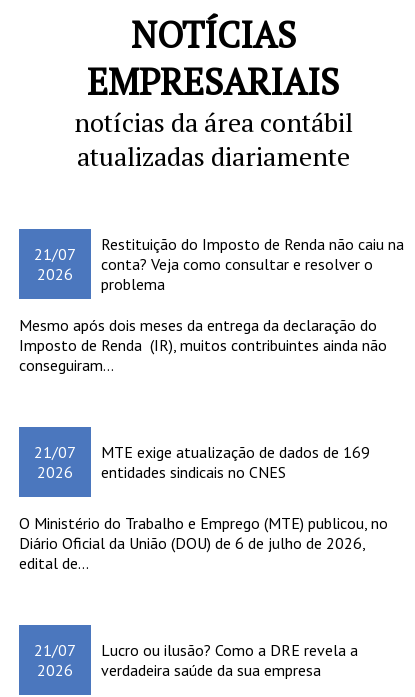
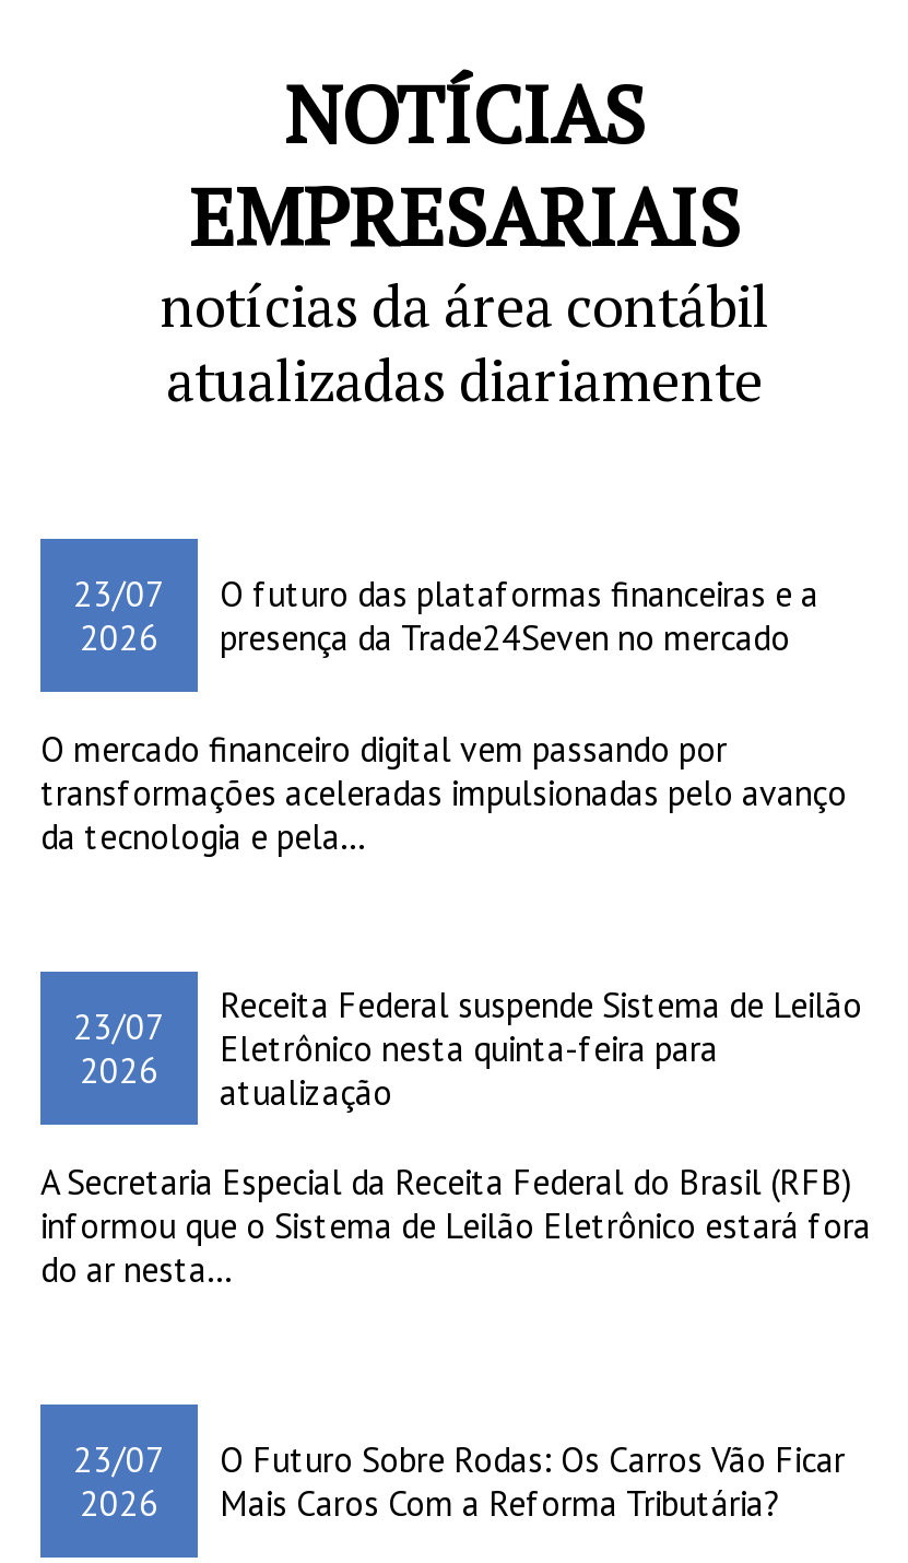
- Restituição do Imposto de Renda não caiu na
- conta? Veja como consultar e resolver o
- problema
+ O futuro das plataformas financeiras e a
+ presença da Trade24Seven no mercado

- 21/07
+ 23/07

- Mesmo após dois meses da entrega da declaração do
- Imposto de Renda (IR), muitos contribuintes ainda não
- conseguiram...
+ O mercado financeiro digital vem passando por
+ transformações aceleradas impulsionadas pelo avanço
+ da tecnologia e pela...

- 21/07
+ 23/07

- MTE exige atualização de dados de 169
- entidades sindicais no CNES
+ Receita Federal suspende Sistema de Leilão
+ Eletrônico nesta quinta-feira para
+ atualização

- O Ministério do Trabalho e Emprego (MTE) publicou, no
- Diário Oficial da União (DOU) de 6 de julho de 2026,
- edital de...
+ A Secretaria Especial da Receita Federal do Brasil (RFB)
+ informou que o Sistema de Leilão Eletrônico estará fora
+ do ar nesta...

- 21/07
+ 23/07

- Lucro ou ilusão? Como a DRE revela a
- verdadeira saúde da sua empresa
+ O Futuro Sobre Rodas: Os Carros Vão Ficar
+ Mais Caros Com a Reforma Tributária?
